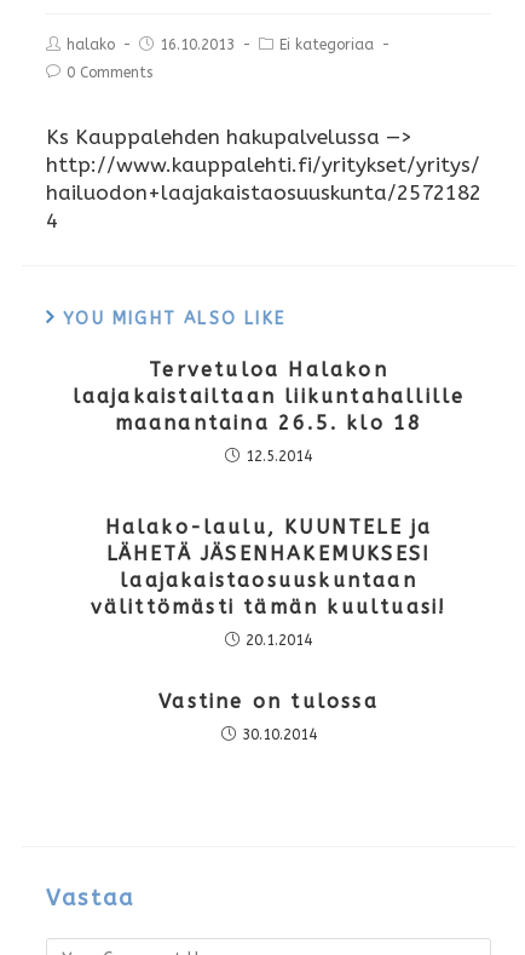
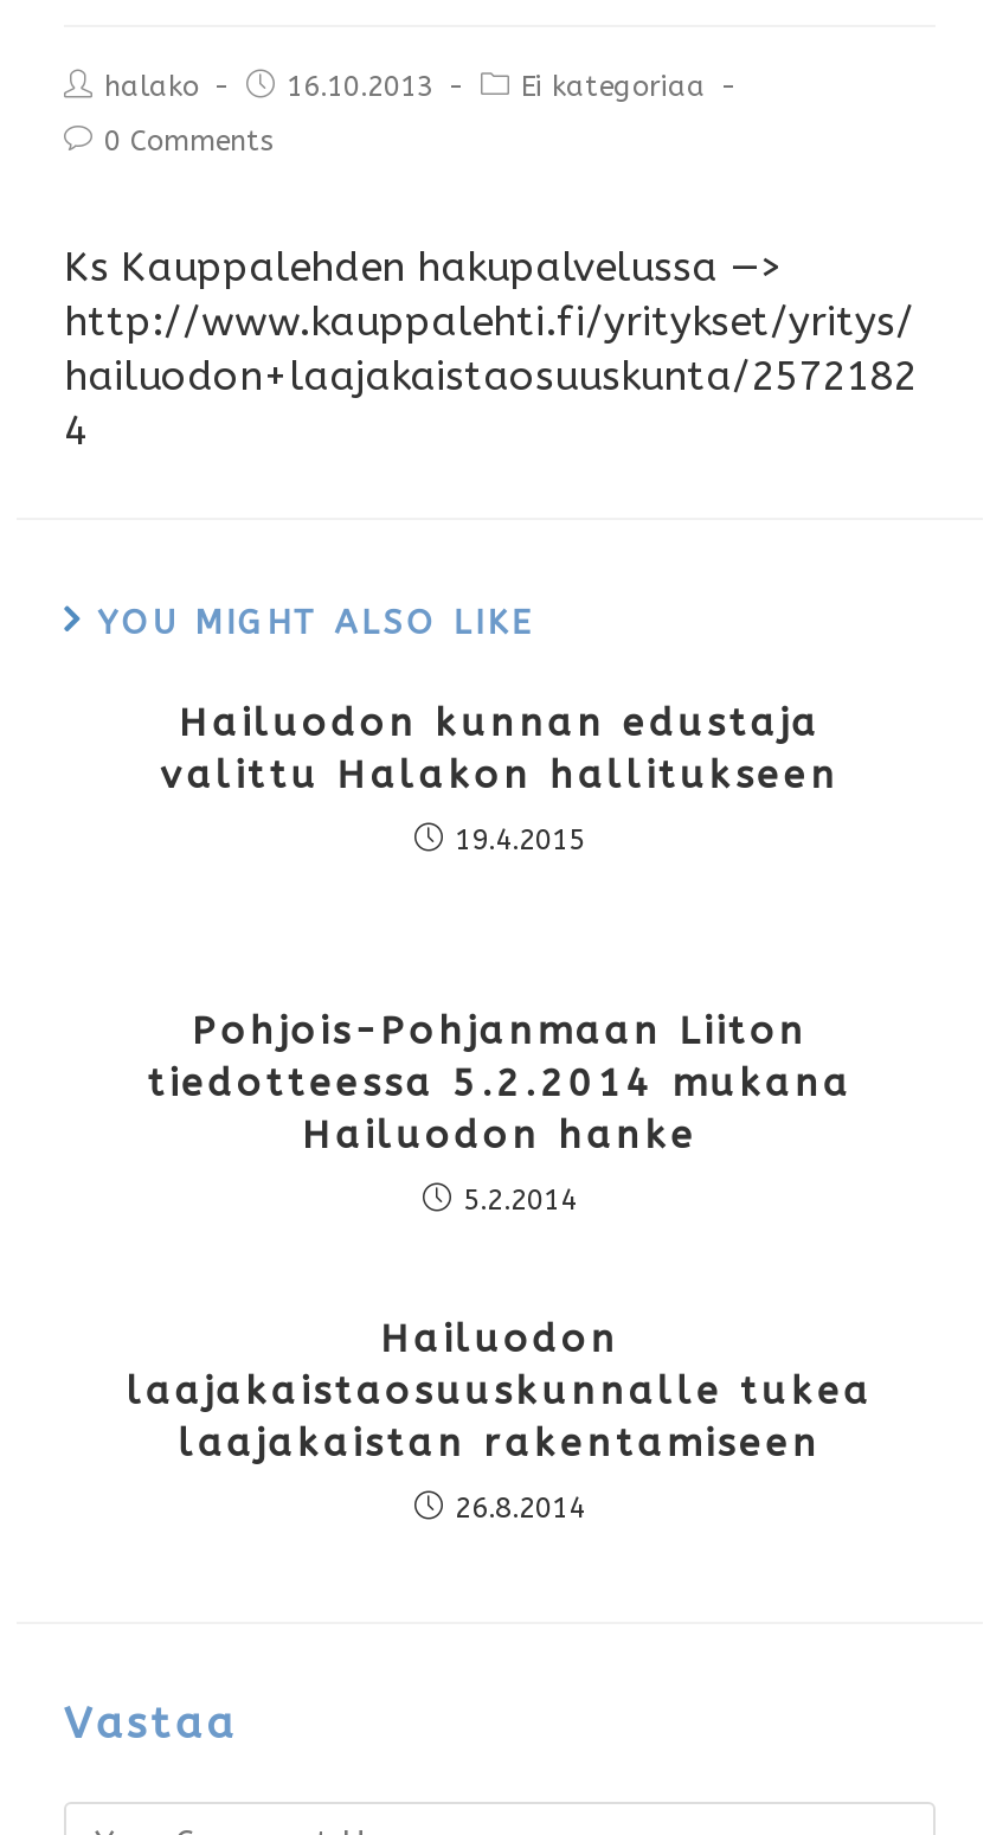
- Tervetuloa Halakon
- laajakaistailtaan liikuntahallille
- maanantaina 26.5. klo 18
+ Hailuodon kunnan edustaja
+ valittu Halakon hallitukseen

- 12.5.2014
+ 19.4.2015

- Halako-laulu, KUUNTELE ja
- LÄHETÄ JÄSENHAKEMUKSESI
- laajakaistaosuuskuntaan
- välittömästi tämän kuultuasi!
+ Pohjois-Pohjanmaan Liiton
+ tiedotteessa 5.2.2014 mukana
+ Hailuodon hanke

- 20.1.2014
+ 5.2.2014

- Vastine on tulossa
+ Hailuodon
+ laajakaistaosuuskunnalle tukea
+ laajakaistan rakentamiseen

- 30.10.2014
+ 26.8.2014
